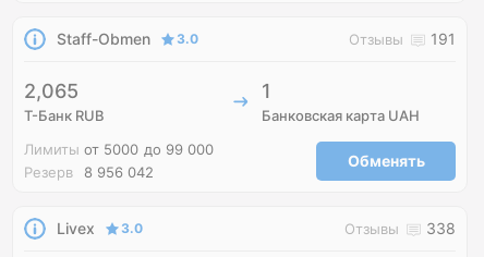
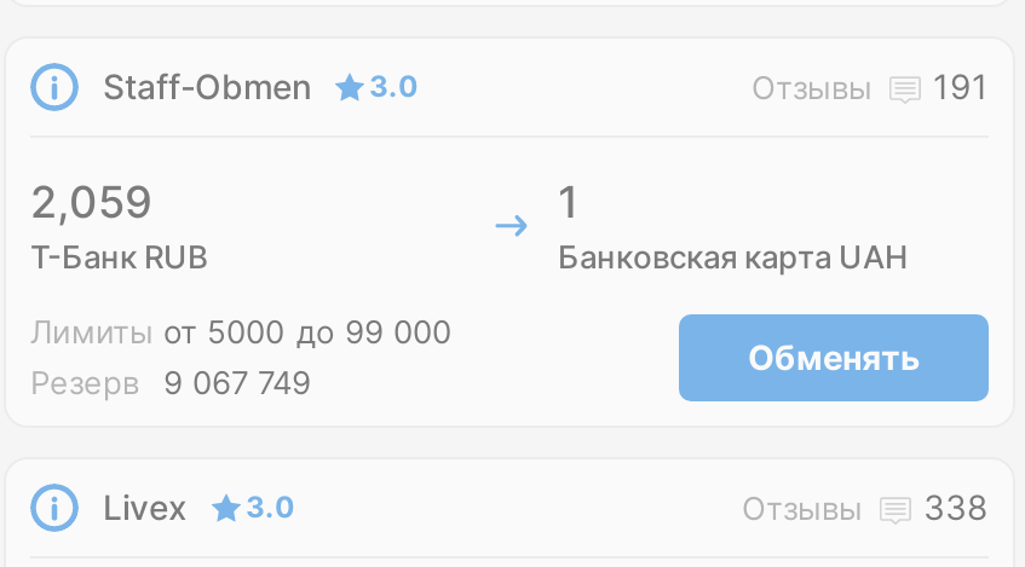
- 2,065
+ 2,059

- Резерв 8 956 042
+ Резерв 9 067 749
